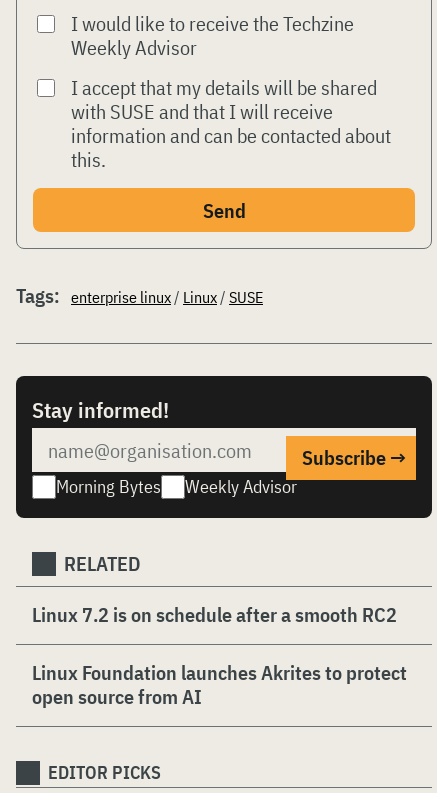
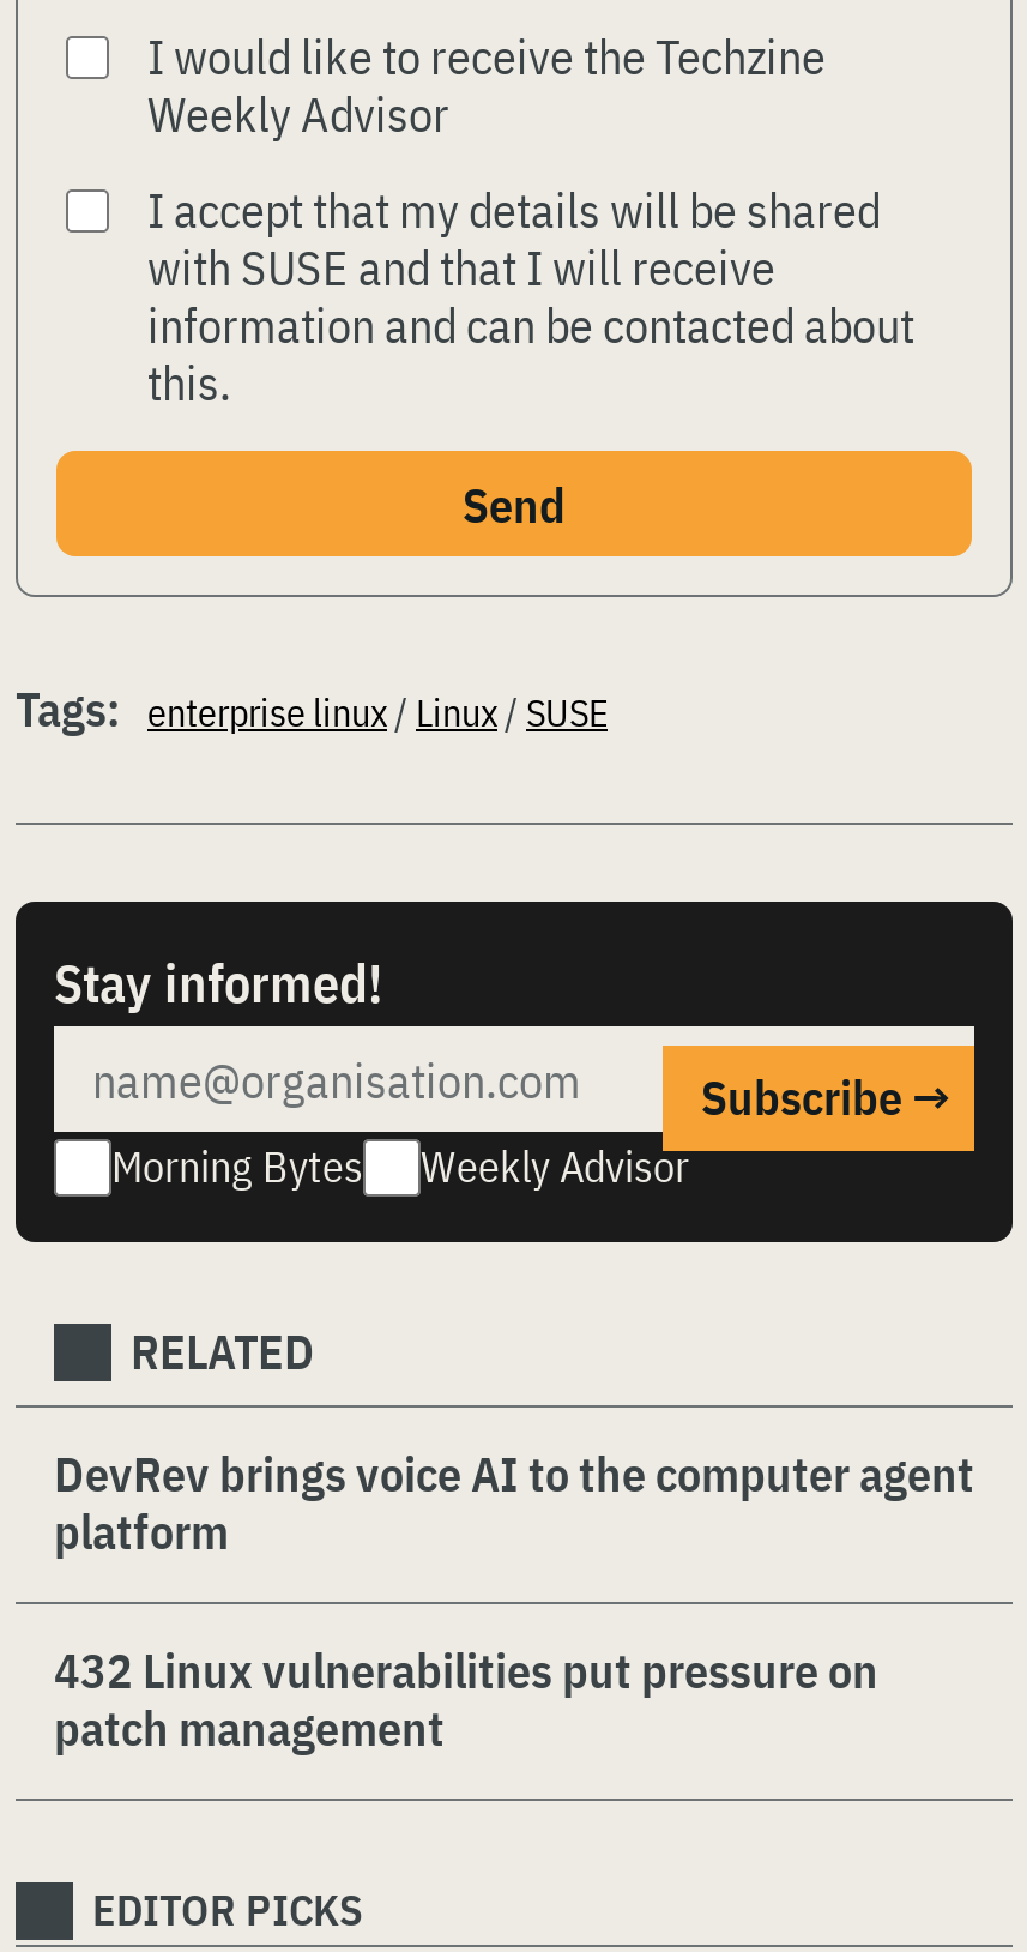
- Linux 7.2 is on schedule after a smooth RC2
+ DevRev brings voice AI to the computer agent
+ platform

- Linux Foundation launches Akrites to protect
- open source from AI
+ 432 Linux vulnerabilities put pressure on
+ patch management
